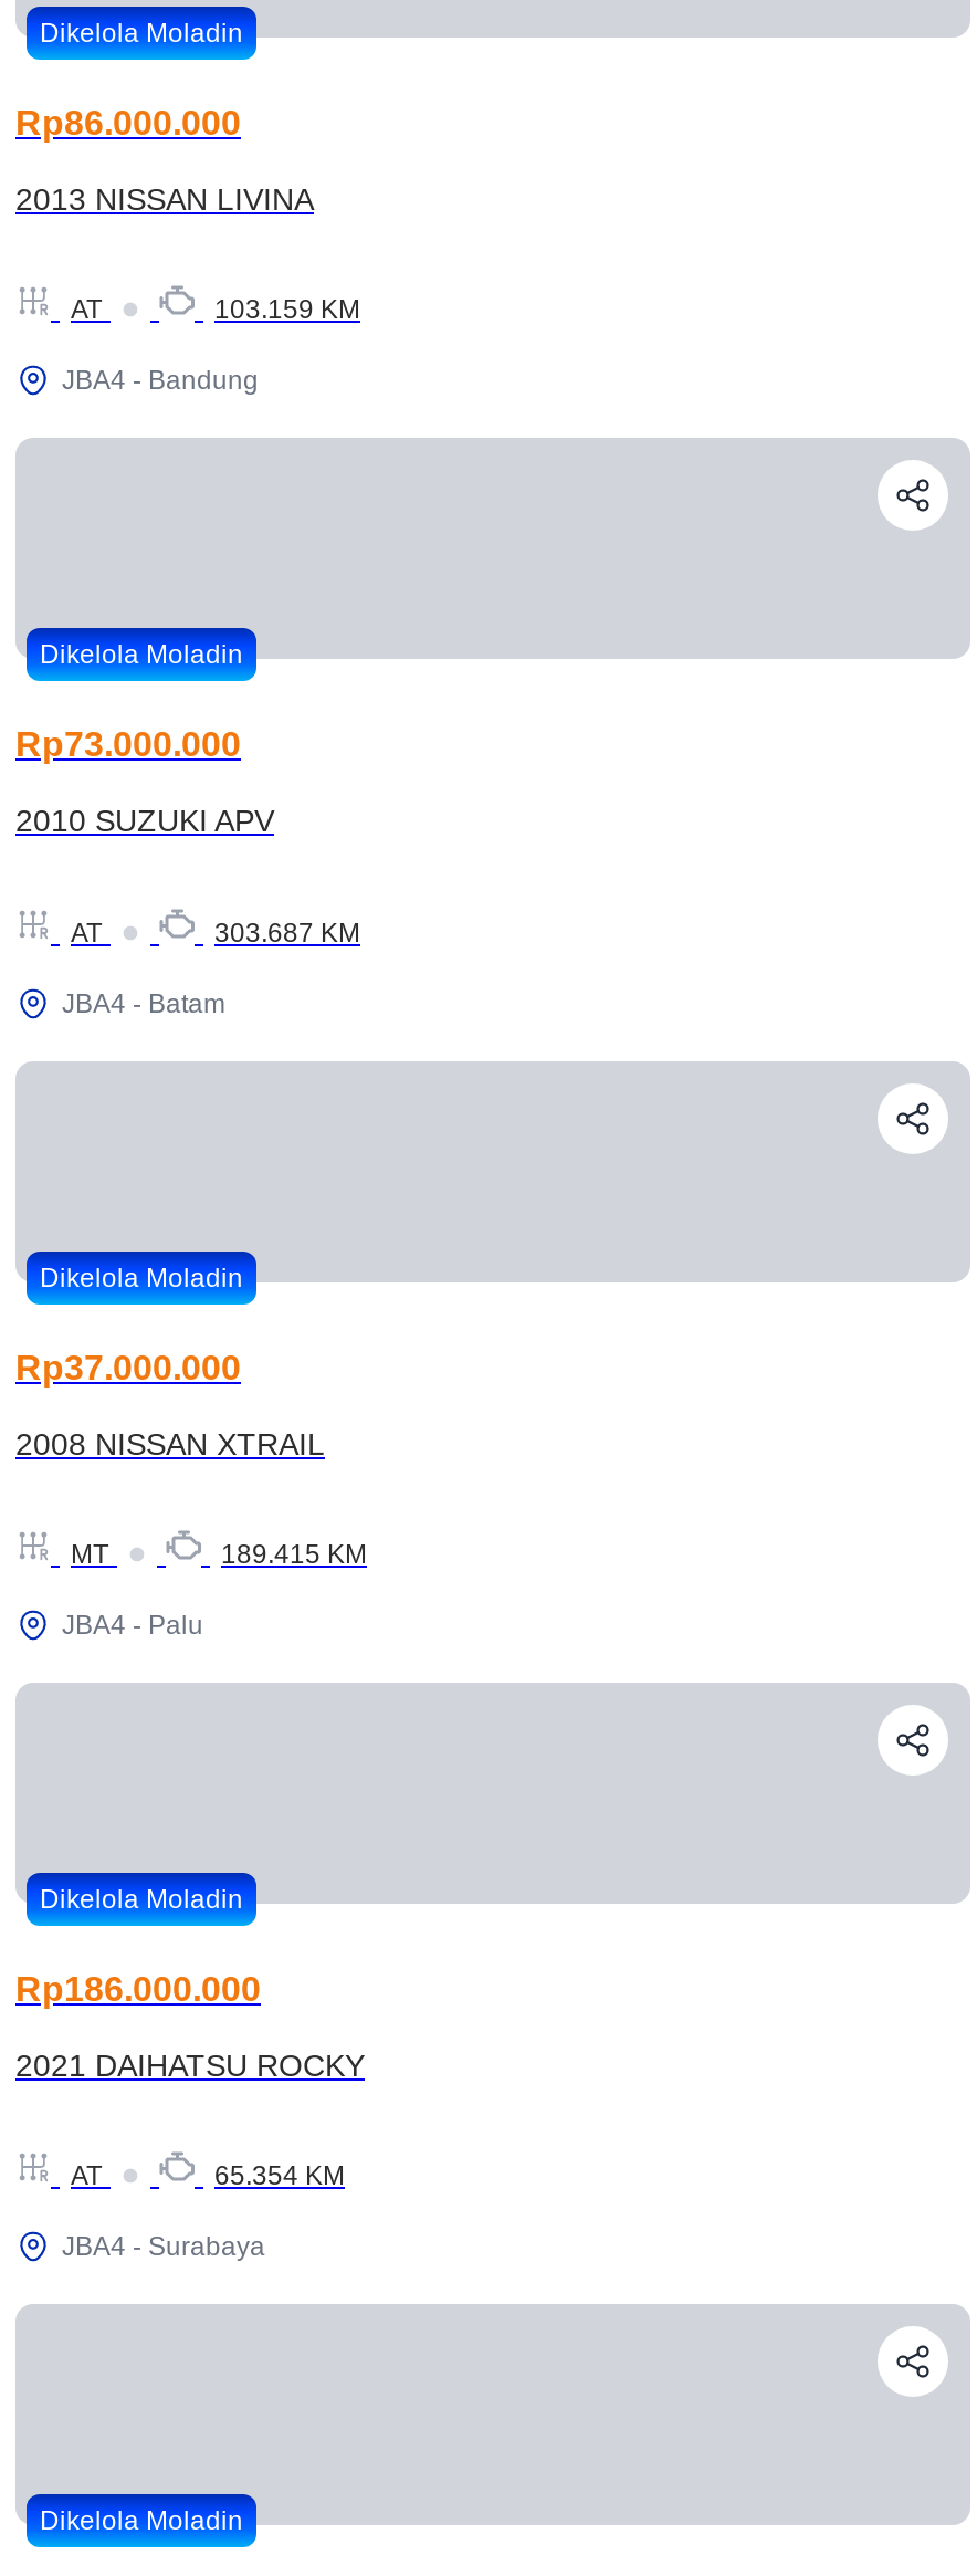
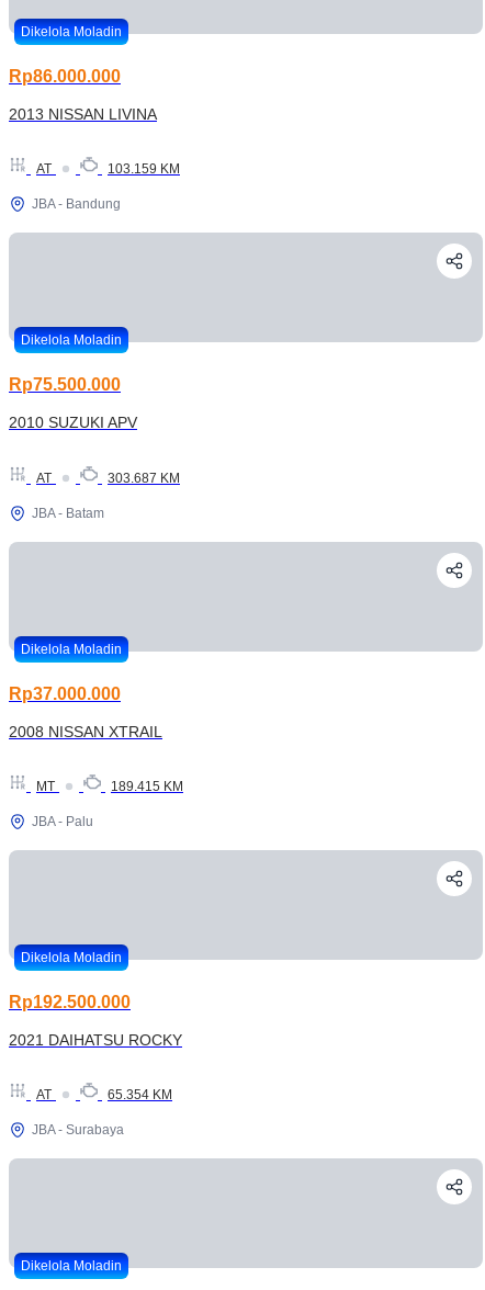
- JBA4 - Bandung
+ JBA - Bandung

- Rp73.000.000
+ Rp75.500.000

- JBA4 - Batam
+ JBA - Batam

- JBA4 - Palu
+ JBA - Palu

- Rp186.000.000
+ Rp192.500.000

- JBA4 - Surabaya
+ JBA - Surabaya
